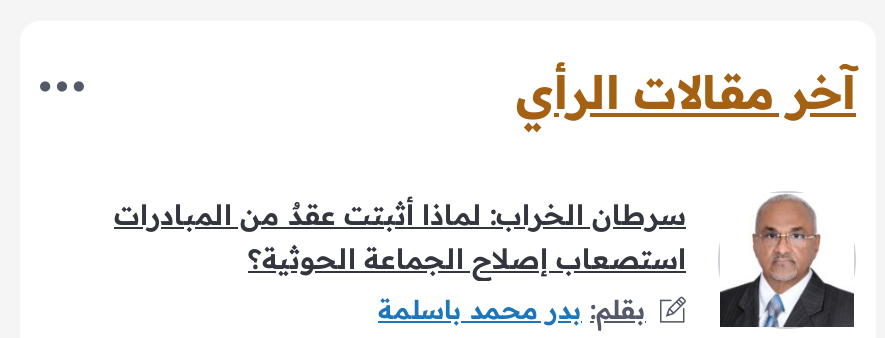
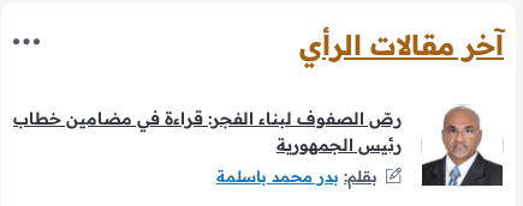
- سرطان الخراب: لماذا أثبتت عقدٌ من المبادرات
- استصعاب إصلاح الجماعة الحوثية؟
+ رصّ الصفوف لبناء الفجر: قراءة في مضامين خطاب
+ رئيس الجمهورية
